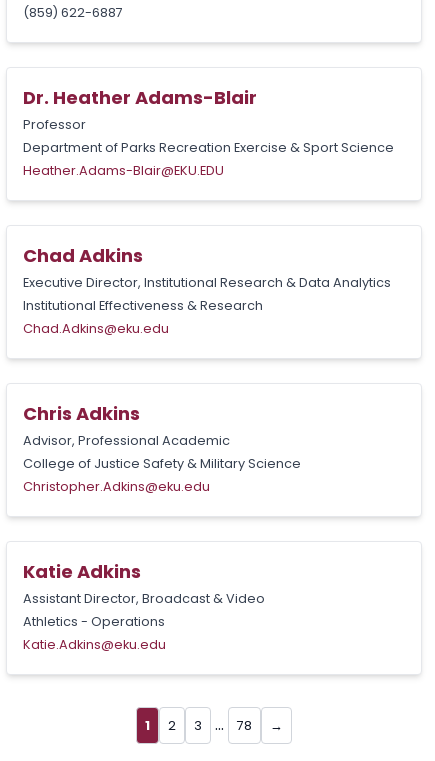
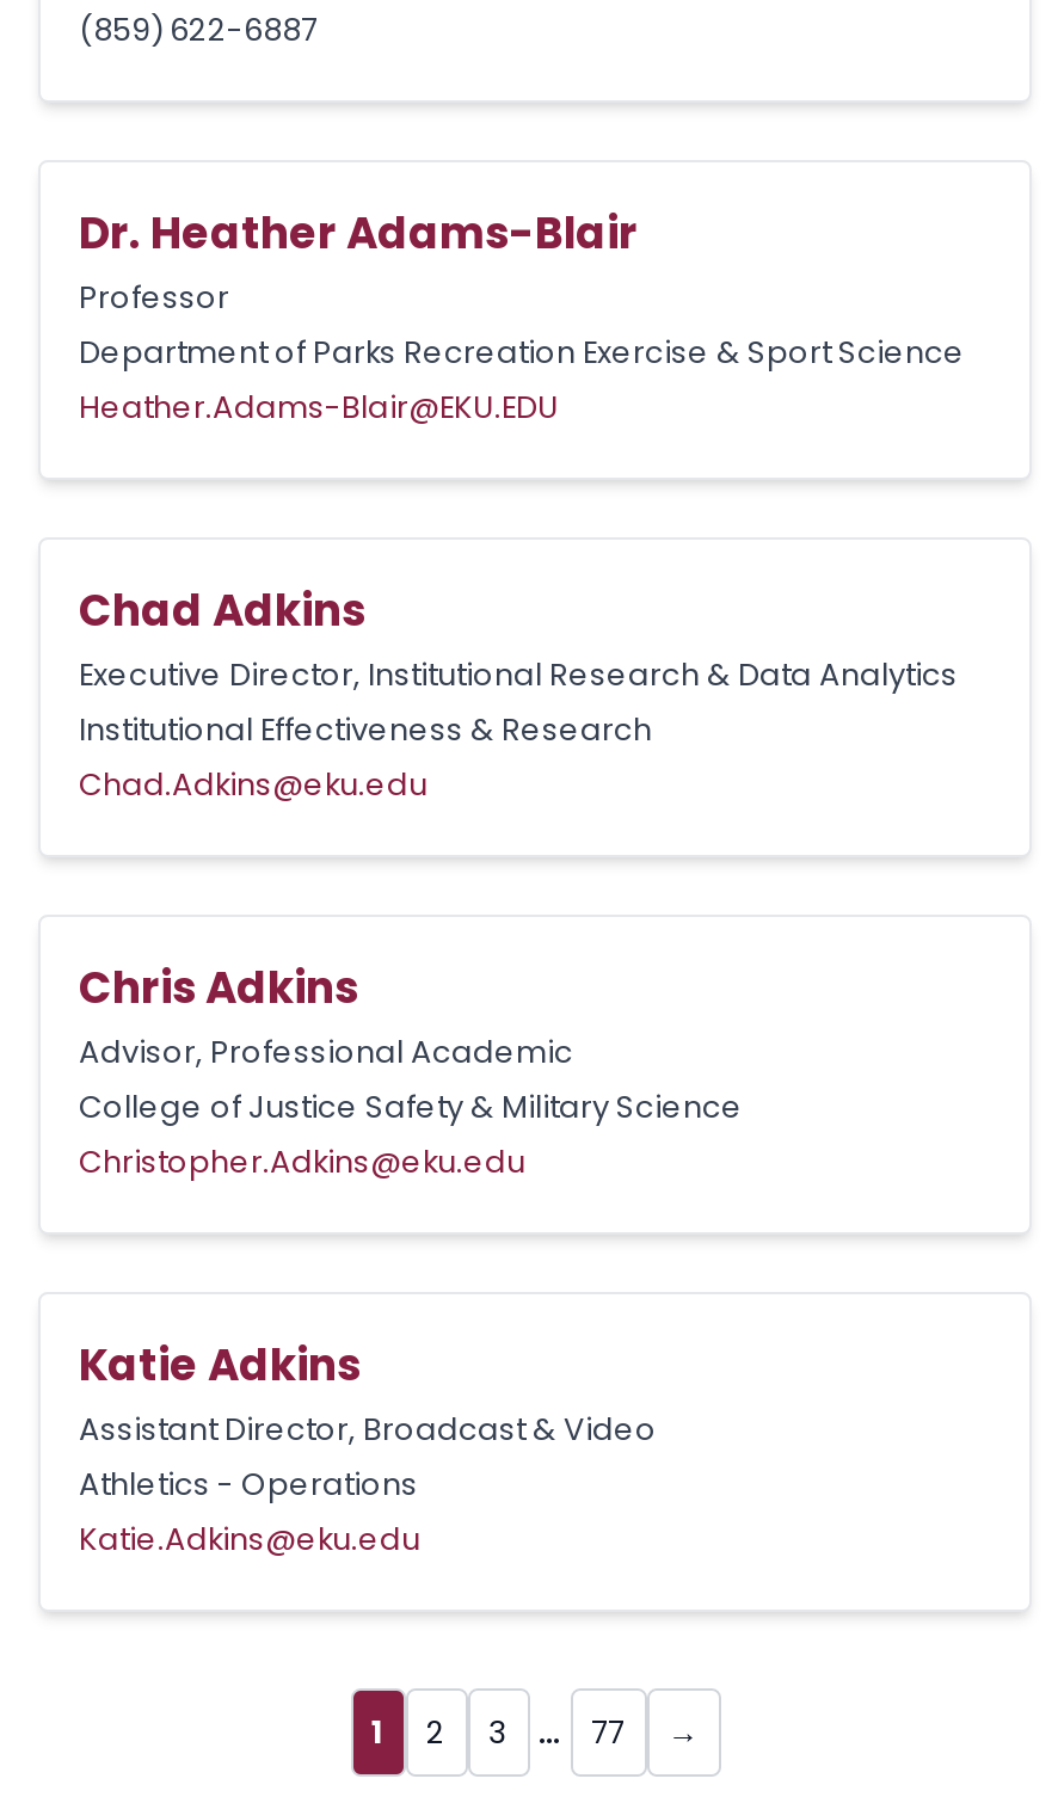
- 78
+ 77
